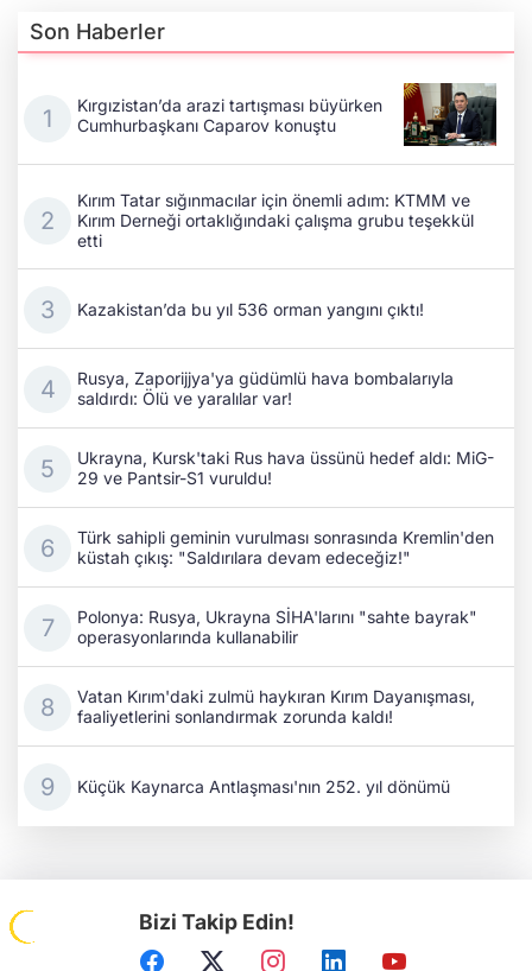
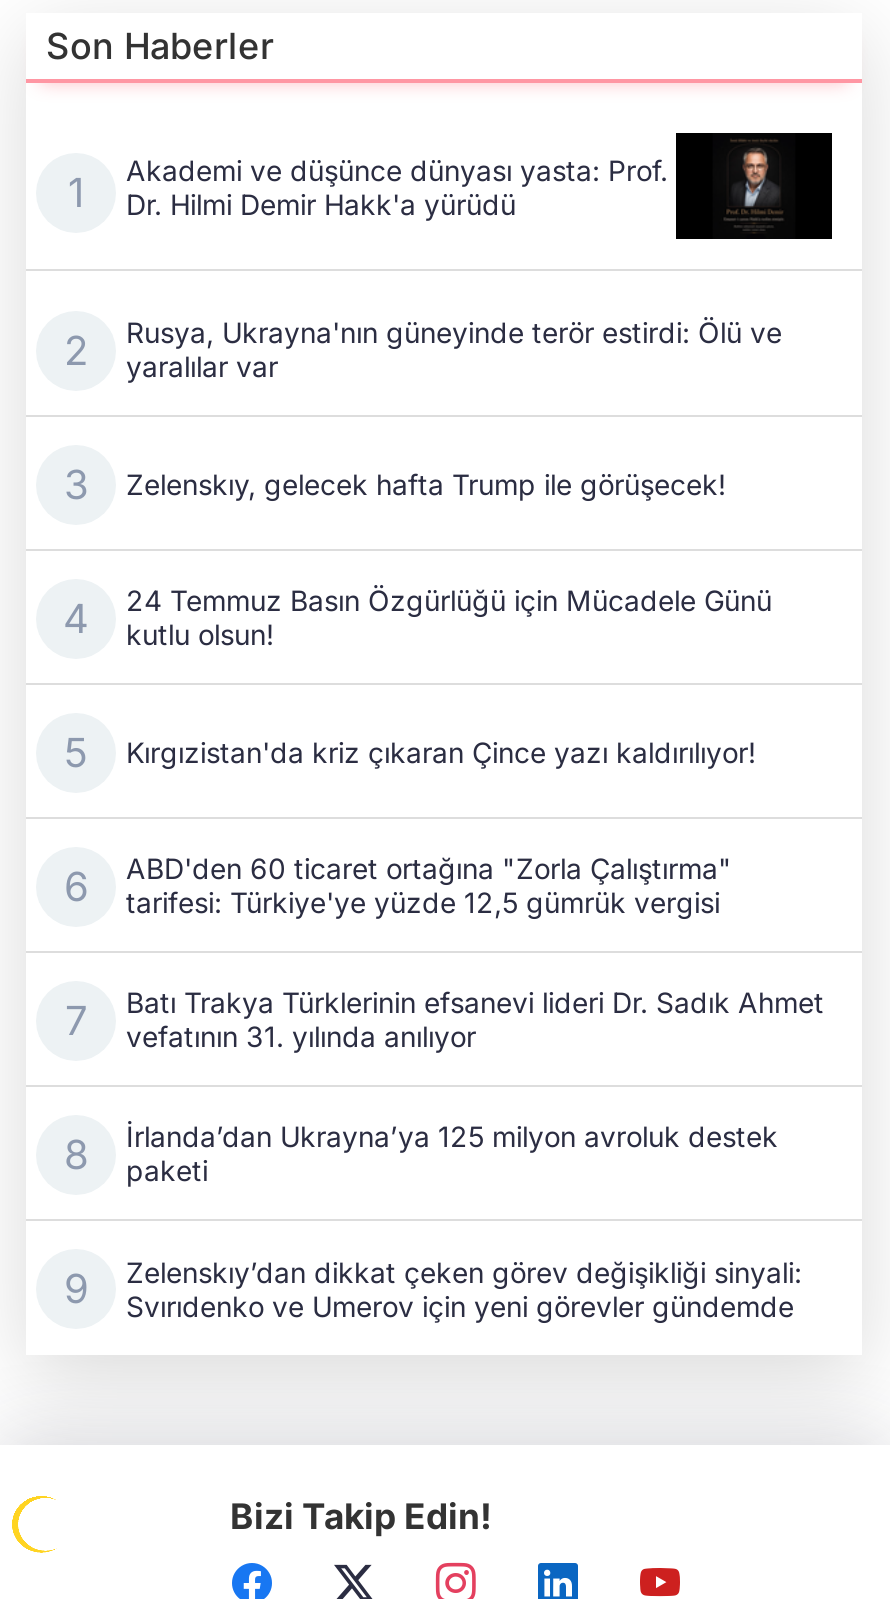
- [image]
- Kırgızistan’da arazi tartışması büyürken
- Cumhurbaşkanı Caparov konuştu
+ [image]
+ Akademi ve düşünce dünyası yasta: Prof.
+ Dr. Hilmi Demir Hakk'a yürüdü

- Kırım Tatar sığınmacılar için önemli adım: KTMM ve
- Kırım Derneği ortaklığındaki çalışma grubu teşekkül
- etti
+ Rusya, Ukrayna'nın güneyinde terör estirdi: Ölü ve
+ yaralılar var

- Kazakistan’da bu yıl 536 orman yangını çıktı!
+ Zelenskıy, gelecek hafta Trump ile görüşecek!

- Rusya, Zaporijjya'ya güdümlü hava bombalarıyla
- saldırdı: Ölü ve yaralılar var!
+ 24 Temmuz Basın Özgürlüğü için Mücadele Günü
+ kutlu olsun!

- Ukrayna, Kursk'taki Rus hava üssünü hedef aldı: MiG-
- 29 ve Pantsir-S1 vuruldu!
+ Kırgızistan'da kriz çıkaran Çince yazı kaldırılıyor!

- Türk sahipli geminin vurulması sonrasında Kremlin'den
- küstah çıkış: "Saldırılara devam edeceğiz!"
+ ABD'den 60 ticaret ortağına "Zorla Çalıştırma"
+ tarifesi: Türkiye'ye yüzde 12,5 gümrük vergisi

- Polonya: Rusya, Ukrayna SİHA'larını "sahte bayrak"
- operasyonlarında kullanabilir
+ Batı Trakya Türklerinin efsanevi lideri Dr. Sadık Ahmet
+ vefatının 31. yılında anılıyor

- Vatan Kırım'daki zulmü haykıran Kırım Dayanışması,
- faaliyetlerini sonlandırmak zorunda kaldı!
+ İrlanda’dan Ukrayna’ya 125 milyon avroluk destek
+ paketi

- Küçük Kaynarca Antlaşması'nın 252. yıl dönümü
+ Zelenskıy’dan dikkat çeken görev değişikliği sinyali:
+ Svırıdenko ve Umerov için yeni görevler gündemde
